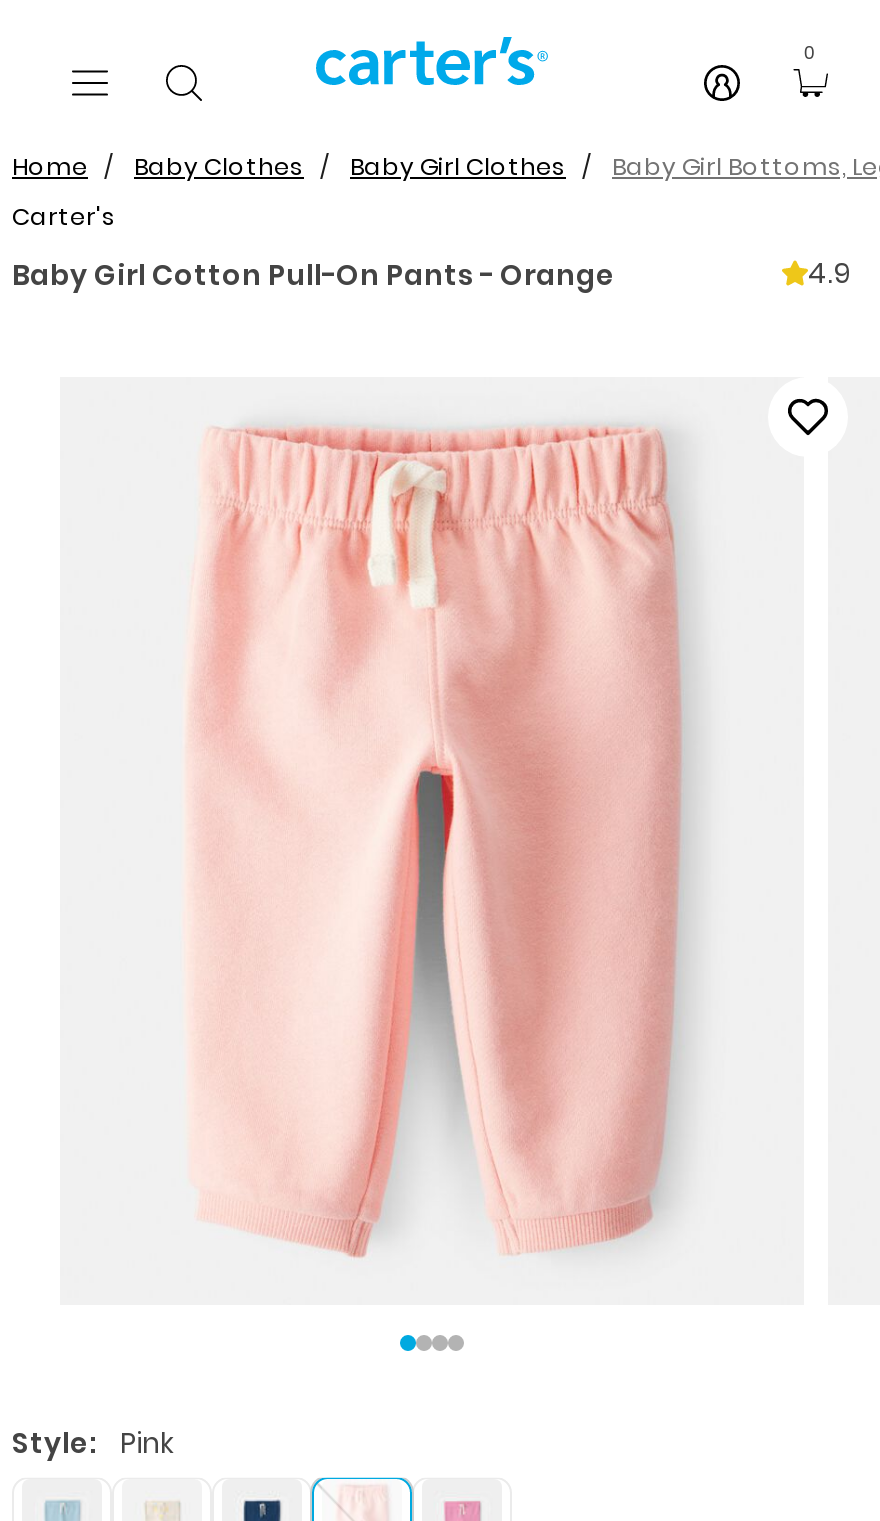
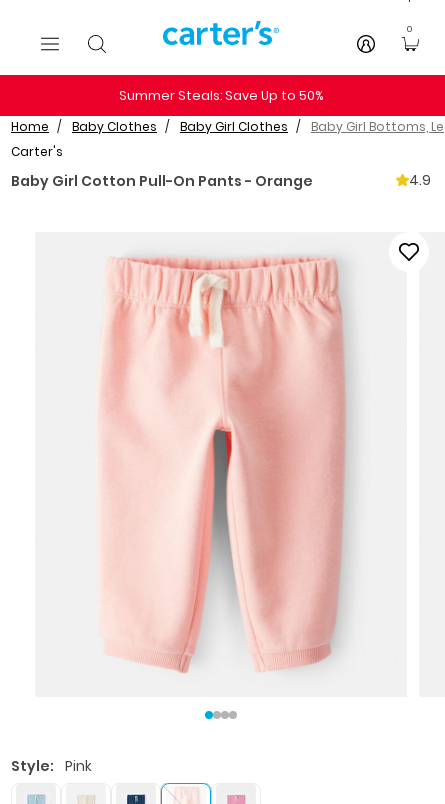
+ Summer Steals: Save Up to 50%
